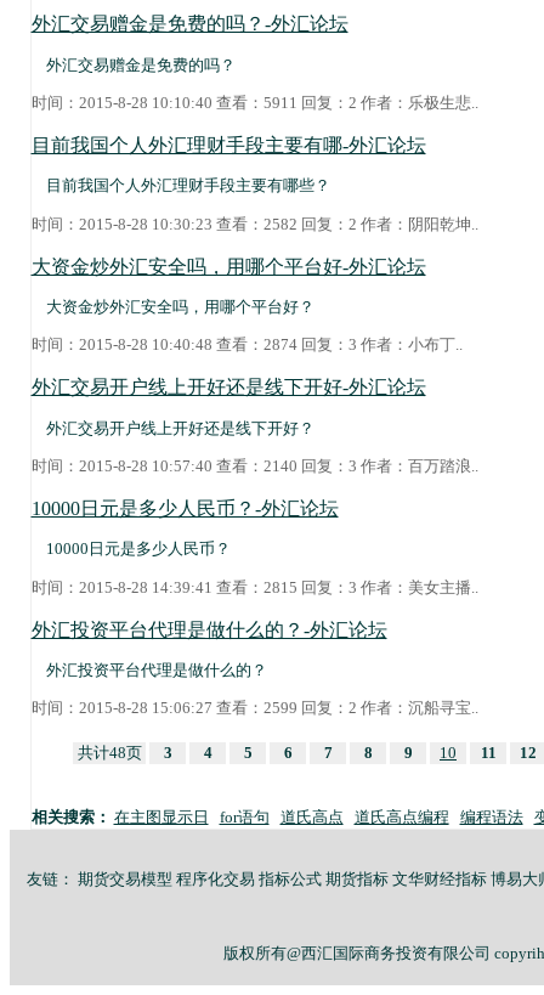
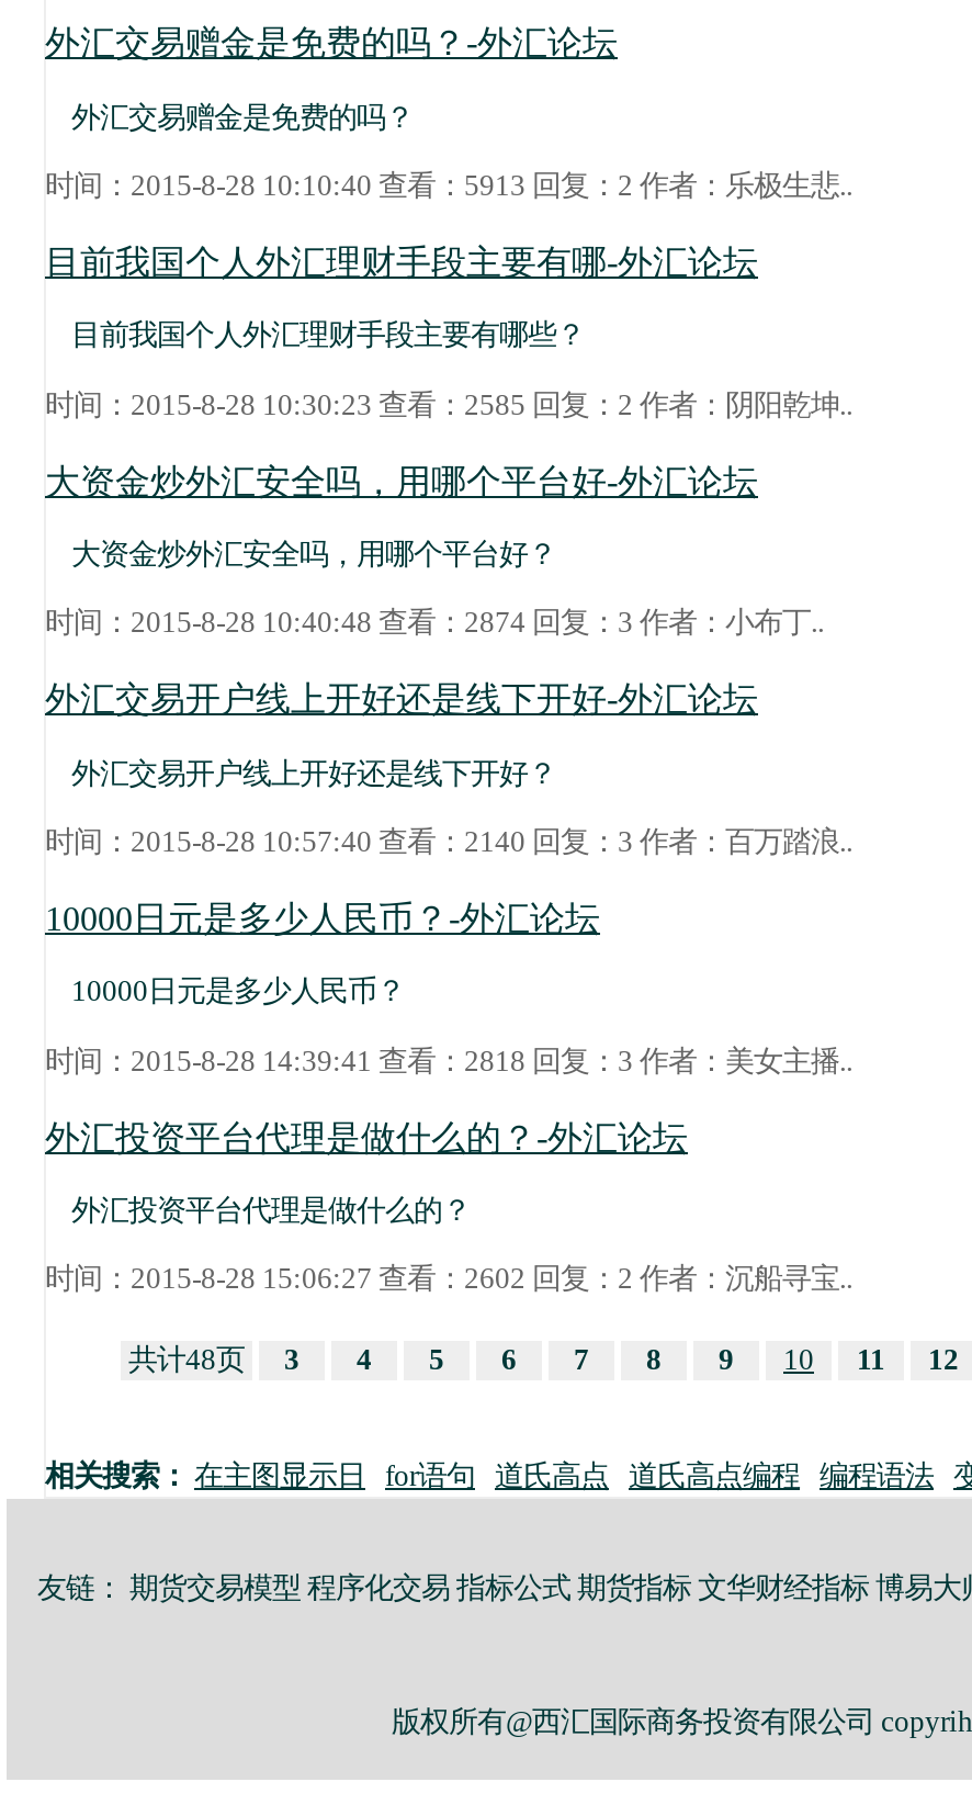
- 时间：2015-8-28 10:10:40 查看：5911 回复：2 作者：乐极生悲..
+ 时间：2015-8-28 10:10:40 查看：5913 回复：2 作者：乐极生悲..

- 时间：2015-8-28 10:30:23 查看：2582 回复：2 作者：阴阳乾坤..
+ 时间：2015-8-28 10:30:23 查看：2585 回复：2 作者：阴阳乾坤..

- 时间：2015-8-28 14:39:41 查看：2815 回复：3 作者：美女主播..
+ 时间：2015-8-28 14:39:41 查看：2818 回复：3 作者：美女主播..

- 时间：2015-8-28 15:06:27 查看：2599 回复：2 作者：沉船寻宝..
+ 时间：2015-8-28 15:06:27 查看：2602 回复：2 作者：沉船寻宝..
